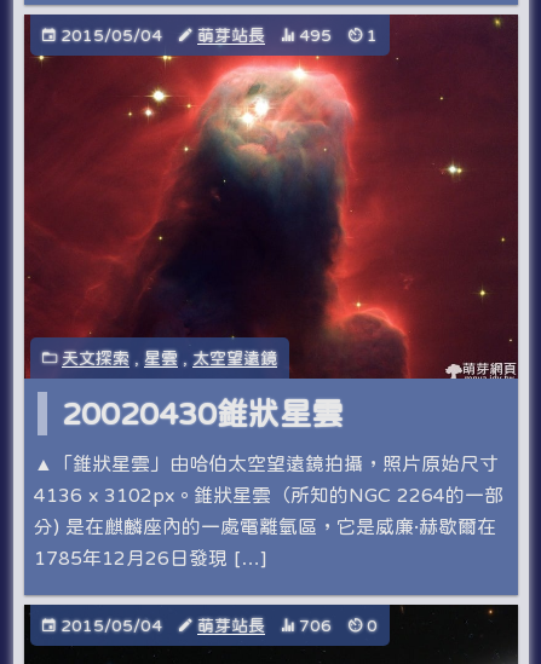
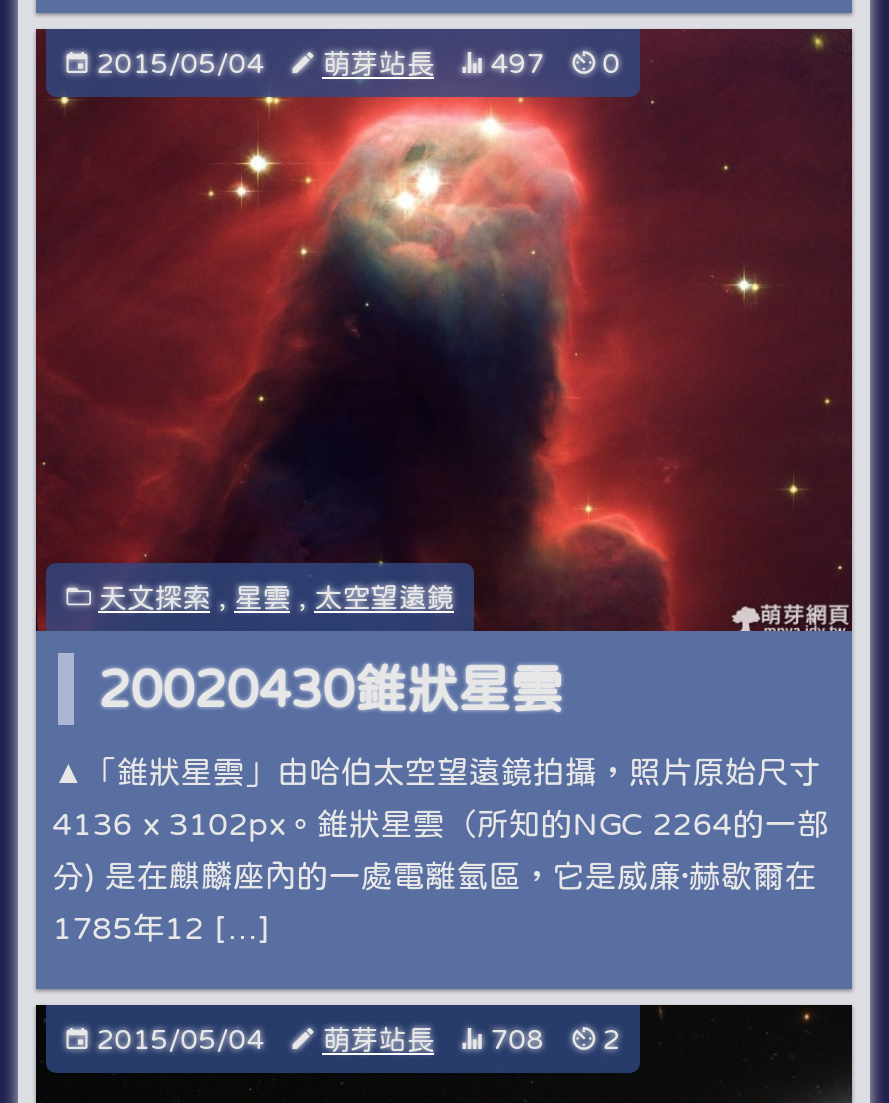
- 495
+ 497

- 1
+ 0

- 1785年12月26日發現 […]
+ 1785年12 […]

- 706
+ 708

- 0
+ 2
